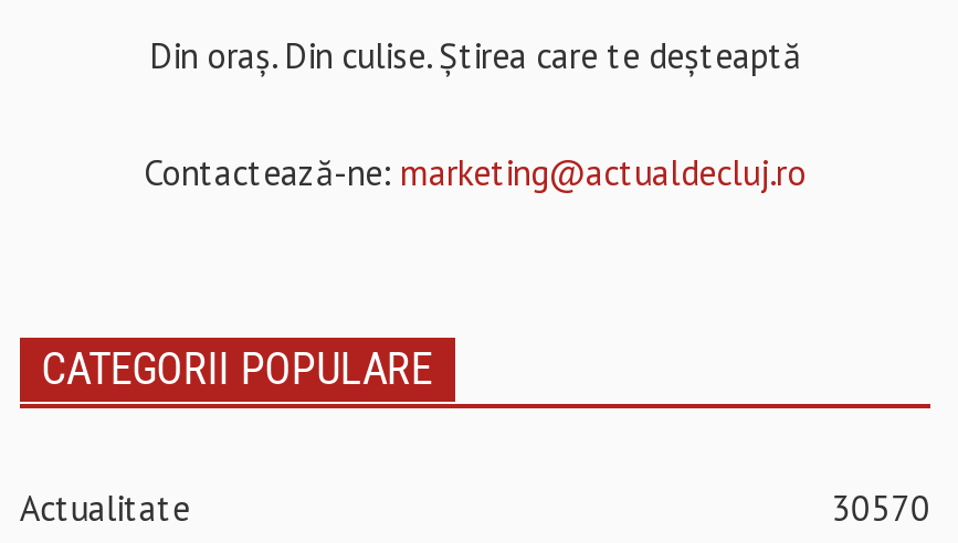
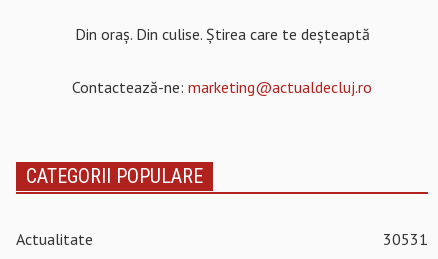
- 30570
+ 30531
